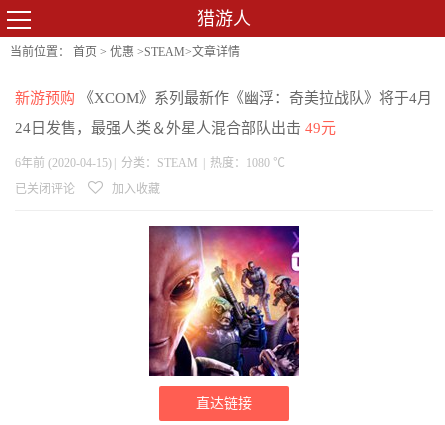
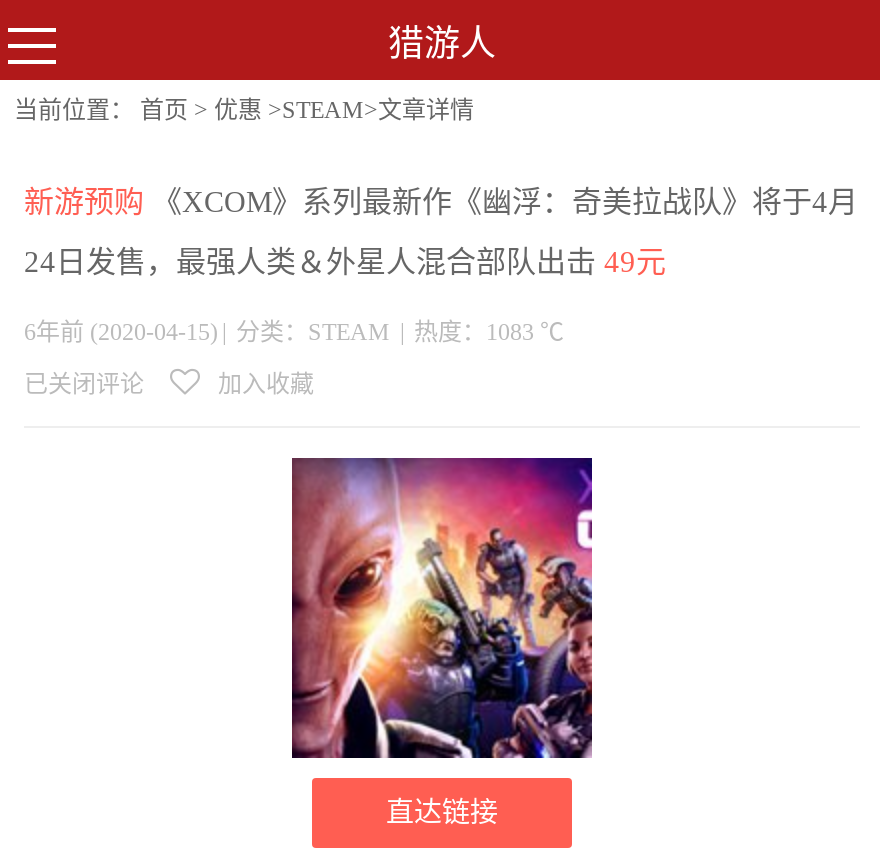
- 6年前 (2020-04-15) 分类：STEAM 热度：1080 ℃
+ 6年前 (2020-04-15) 分类：STEAM 热度：1083 ℃
